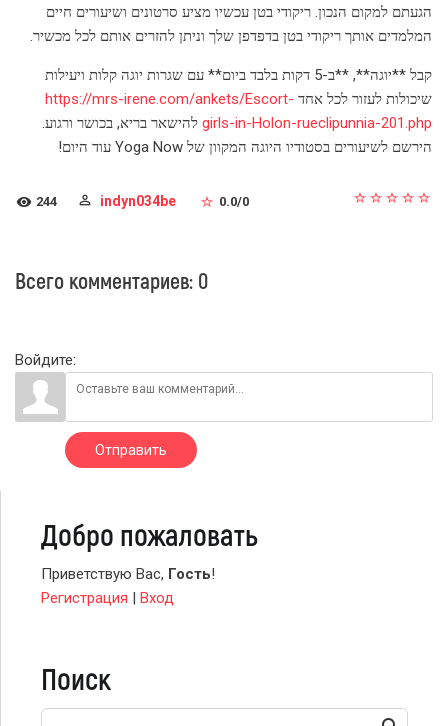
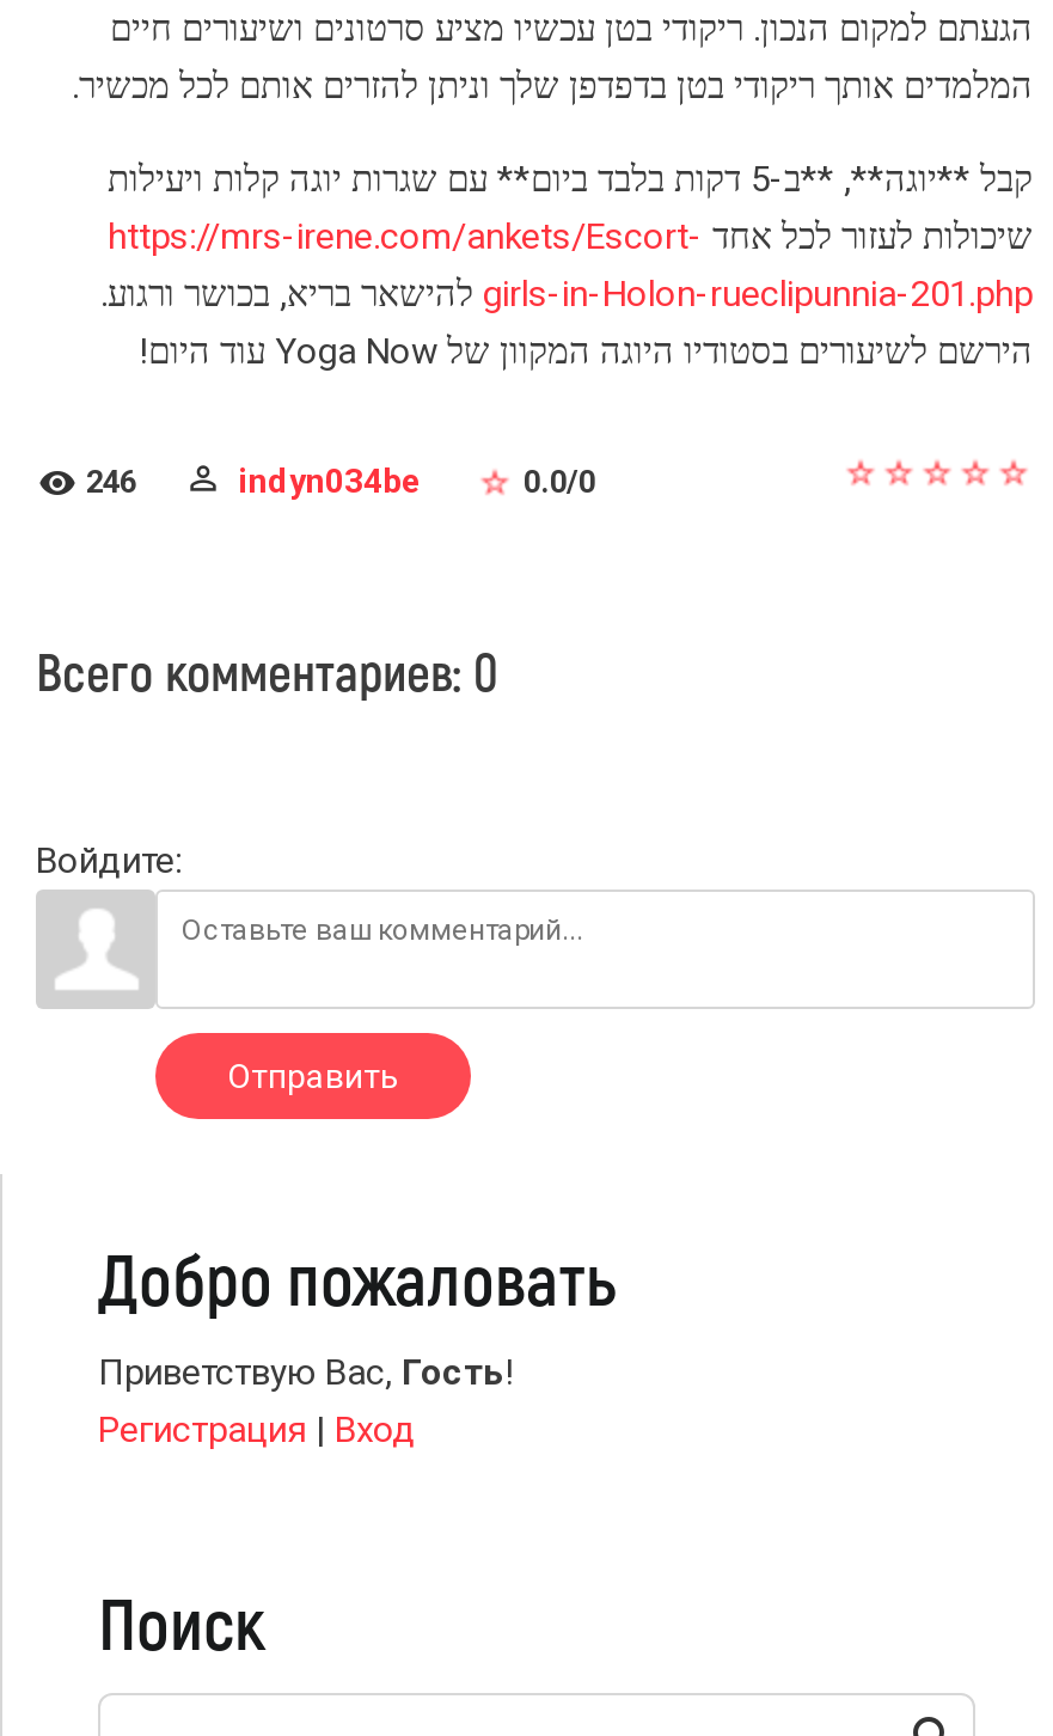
- 244
+ 246
